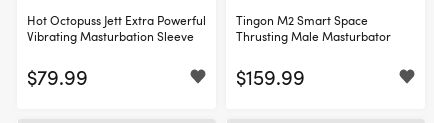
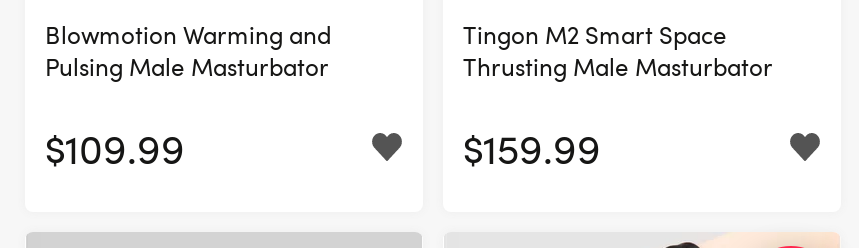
- Hot Octopuss Jett Extra Powerful
- Vibrating Masturbation Sleeve
+ Blowmotion Warming and
+ Pulsing Male Masturbator

- $79.99
+ $109.99
